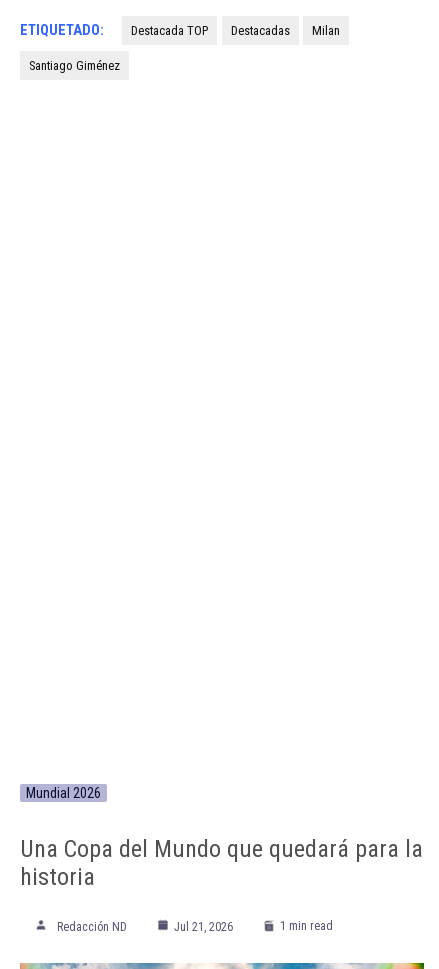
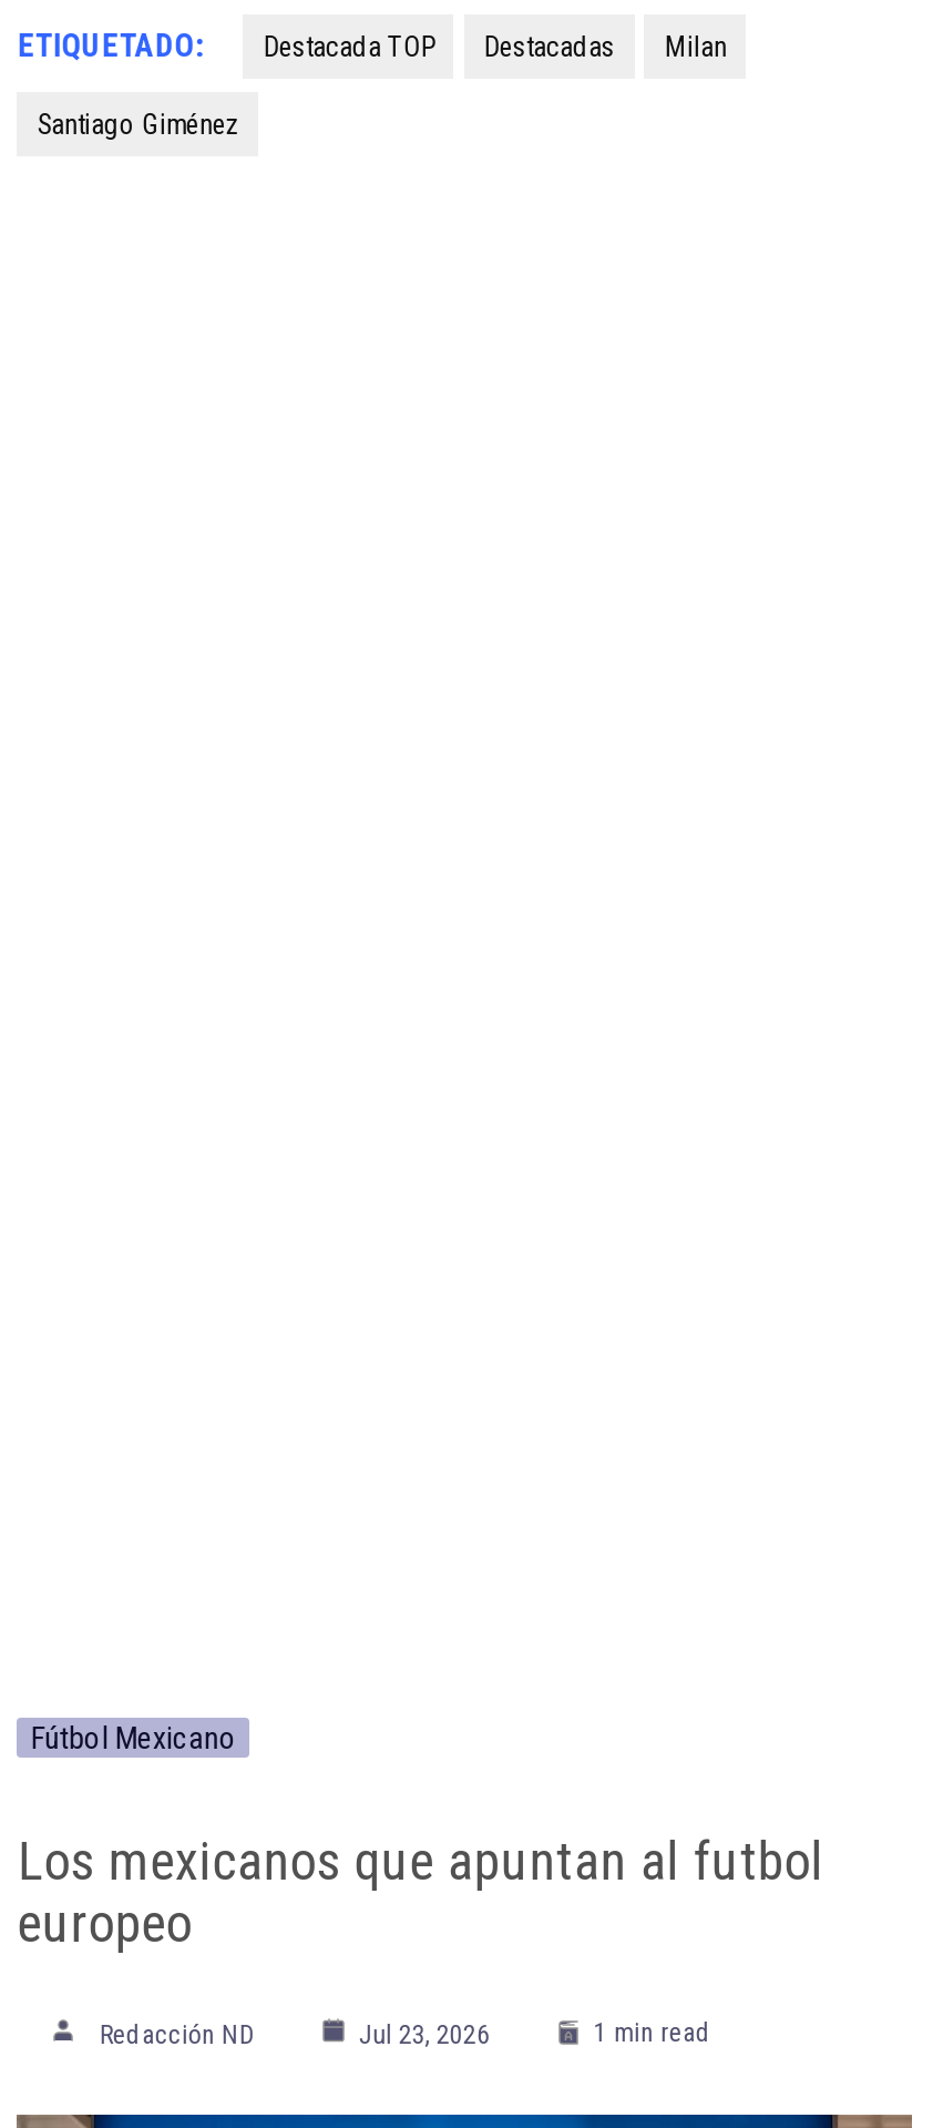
- Mundial 2026
+ Fútbol Mexicano

- Una Copa del Mundo que quedará para la
- historia
+ Los mexicanos que apuntan al futbol
+ europeo

- Jul 21, 2026
+ Jul 23, 2026
